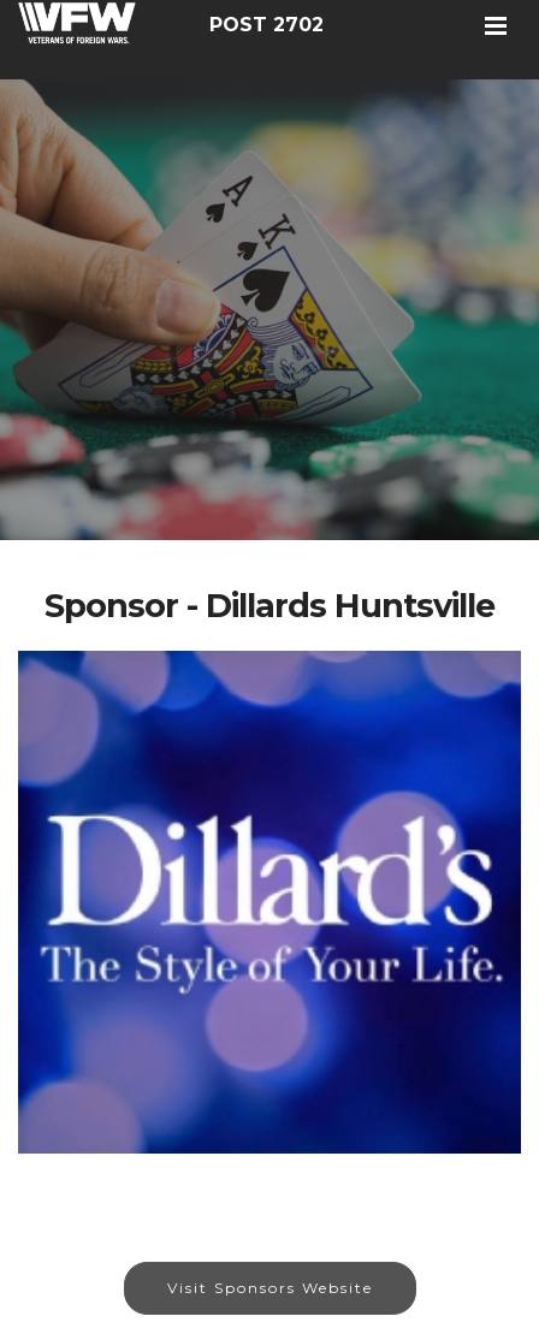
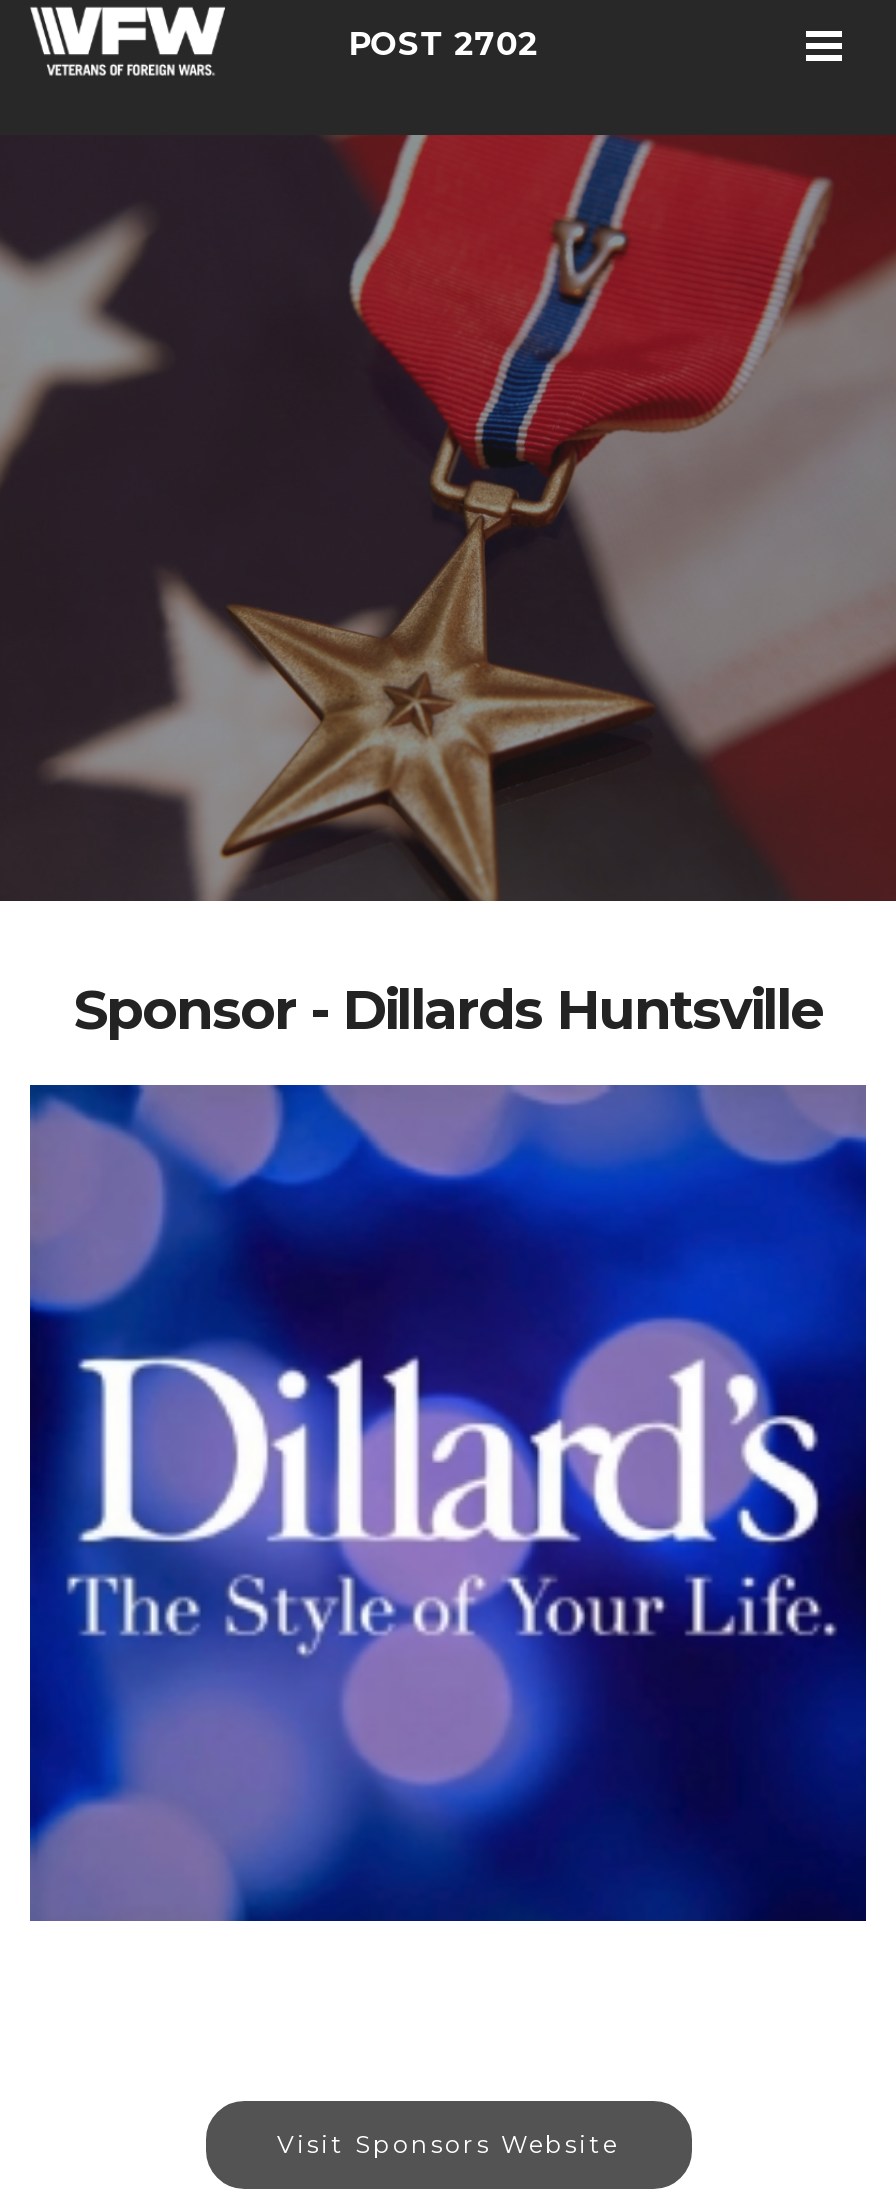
- [image]
+ [image]
